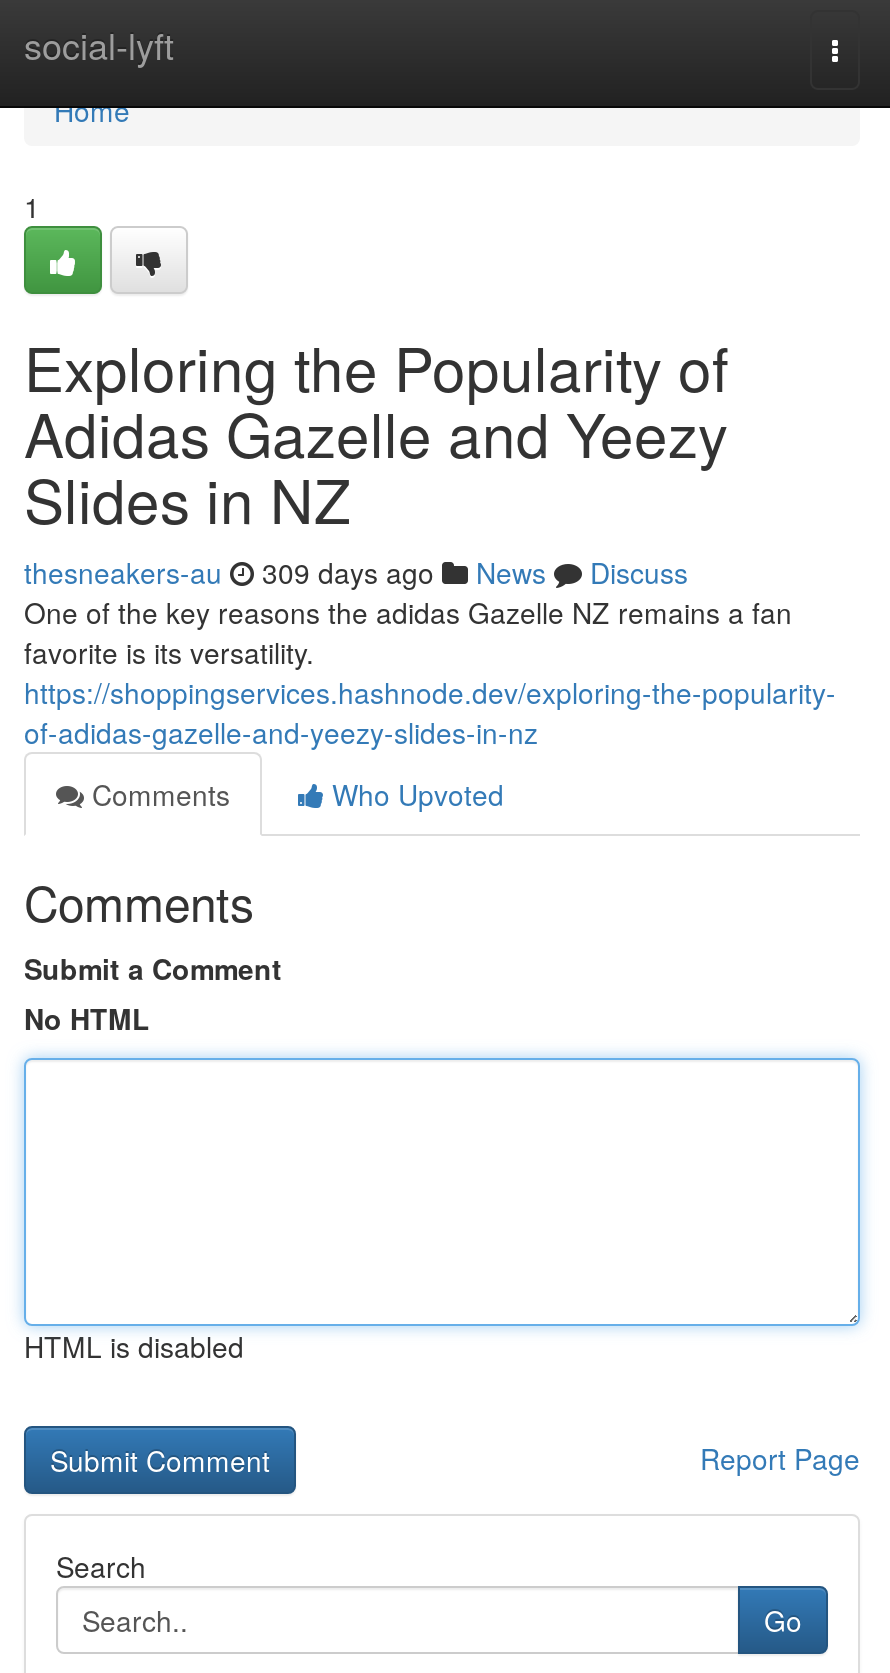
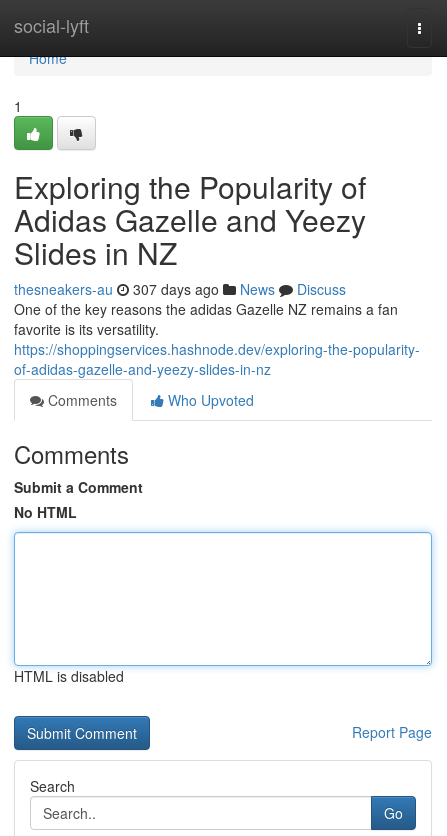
- thesneakers-au 309 days ago News Discuss
+ thesneakers-au 307 days ago News Discuss
